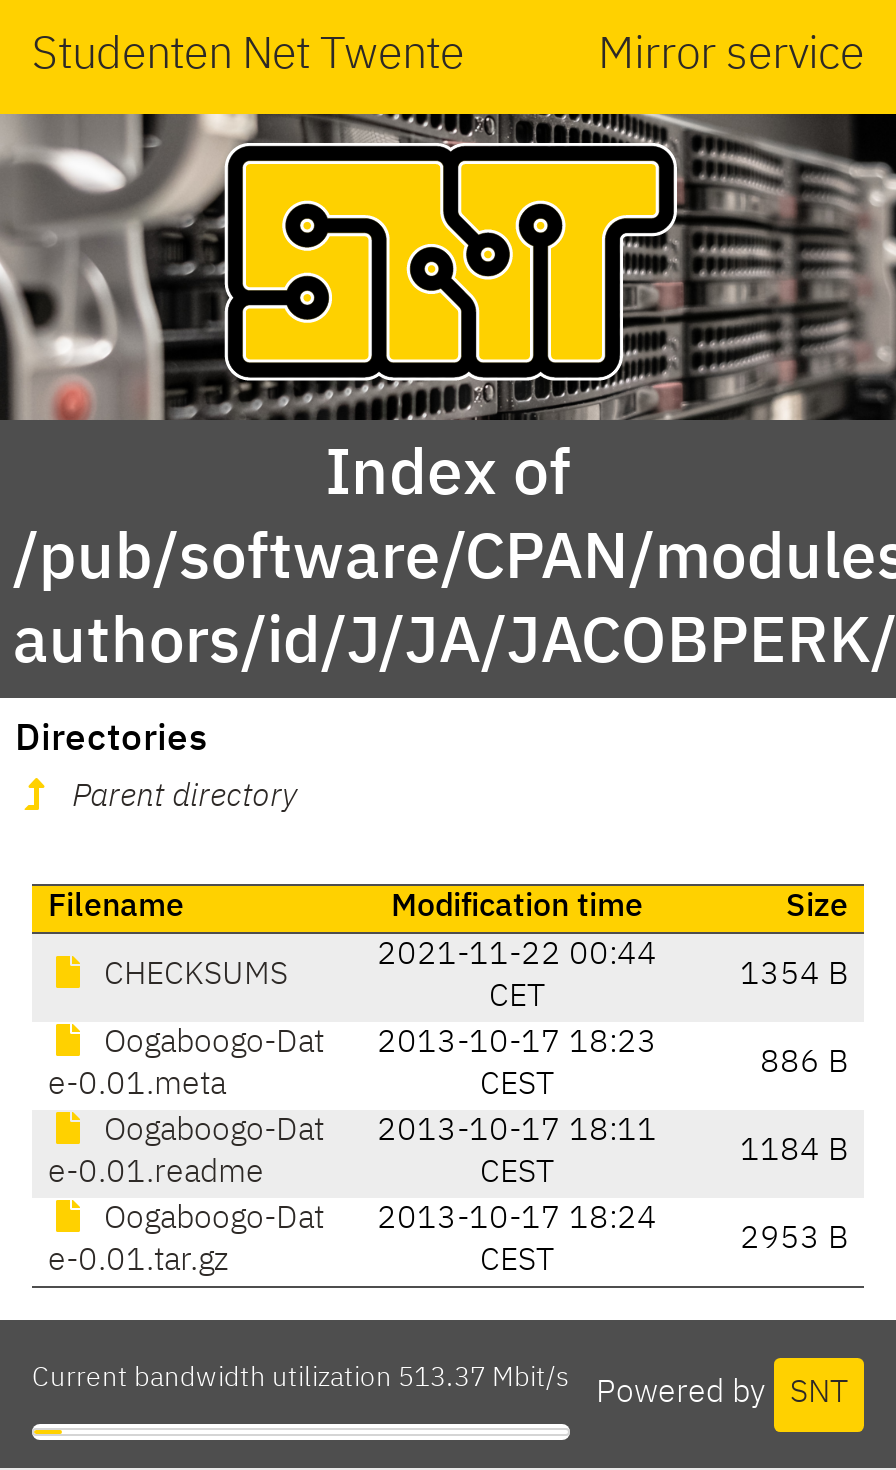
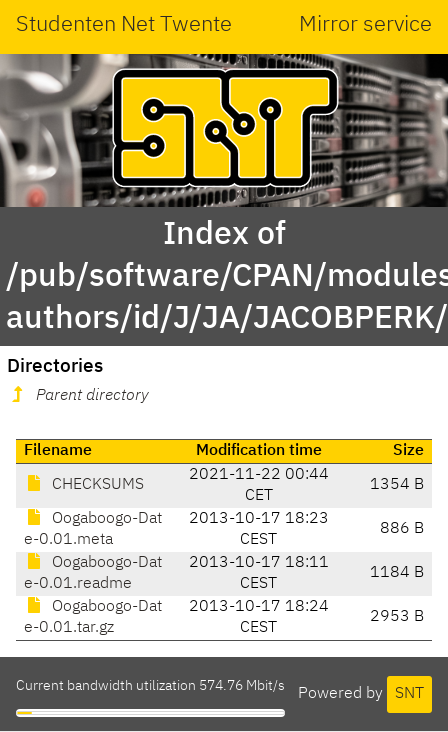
- Current bandwidth utilization 513.37 Mbit/s
+ Current bandwidth utilization 574.76 Mbit/s
